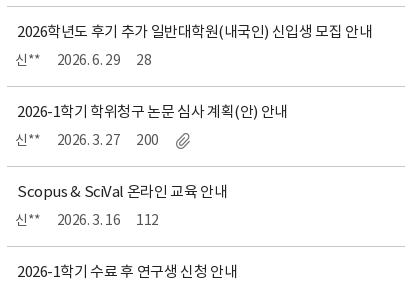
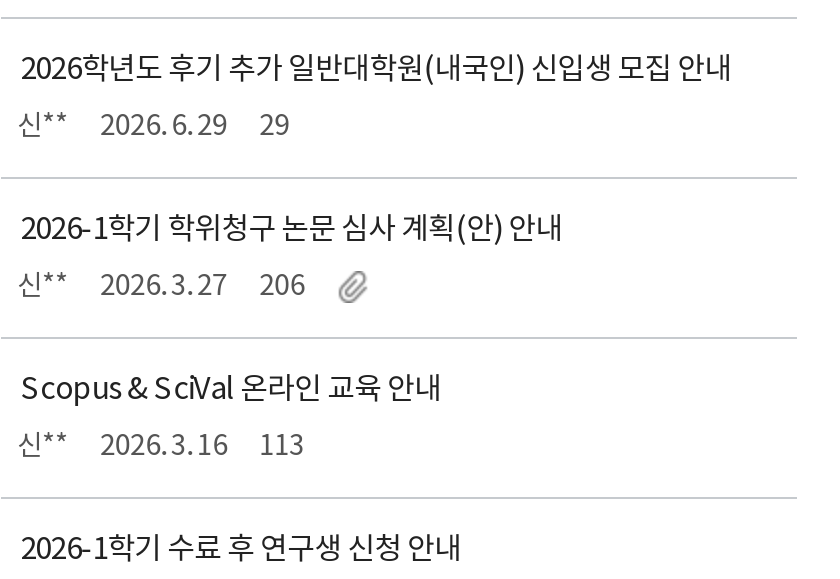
- 신** 2026. 6. 29 28
+ 신** 2026. 6. 29 29

- 신** 2026. 3. 27 200
+ 신** 2026. 3. 27 206

- 신** 2026. 3. 16 112
+ 신** 2026. 3. 16 113
